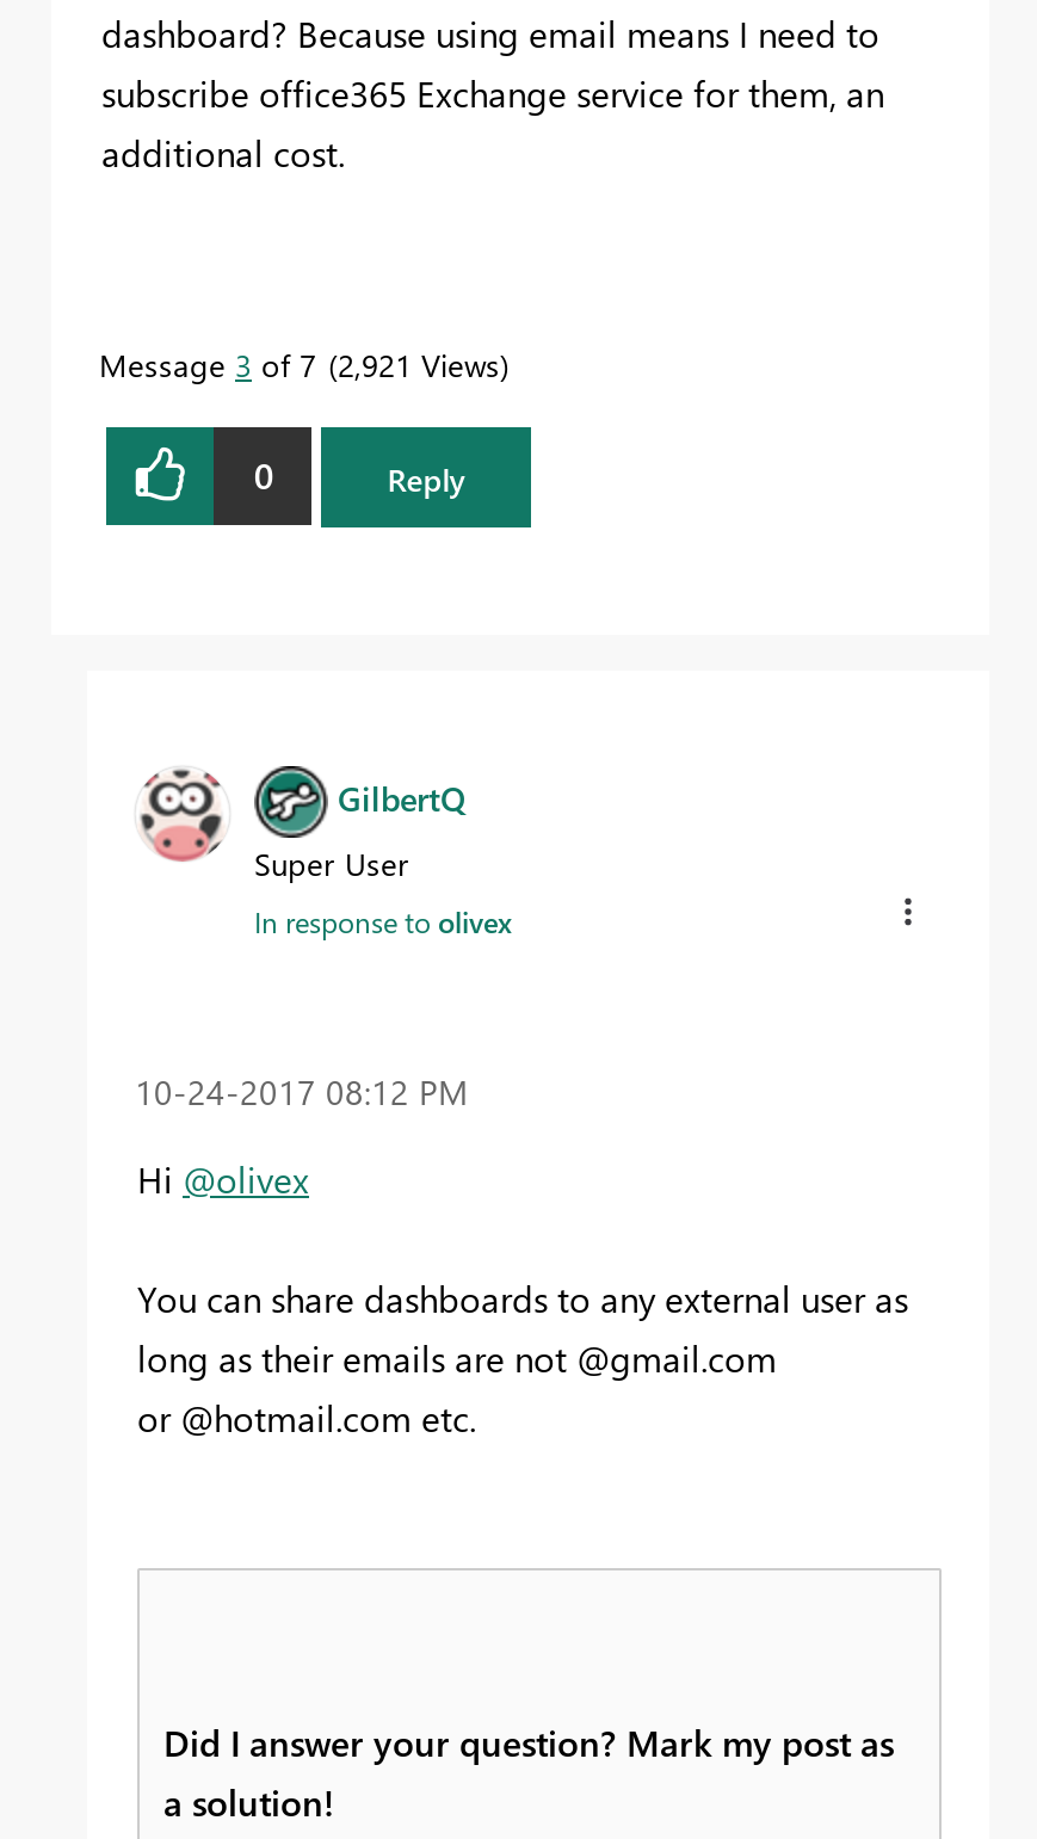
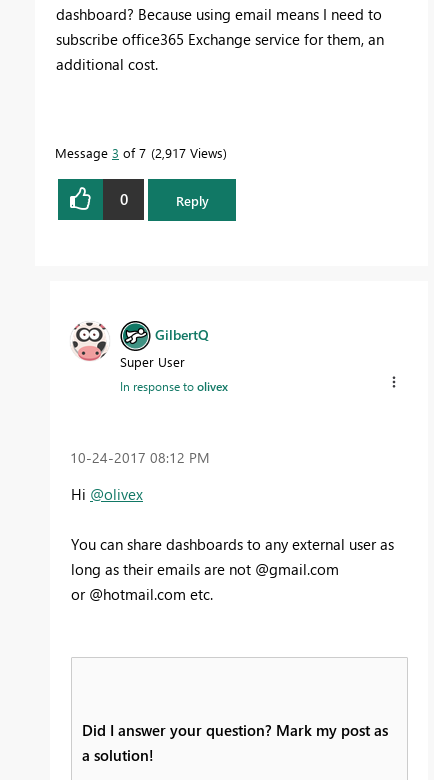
- Message 3 of 7 2,921 Views
+ Message 3 of 7 2,917 Views
